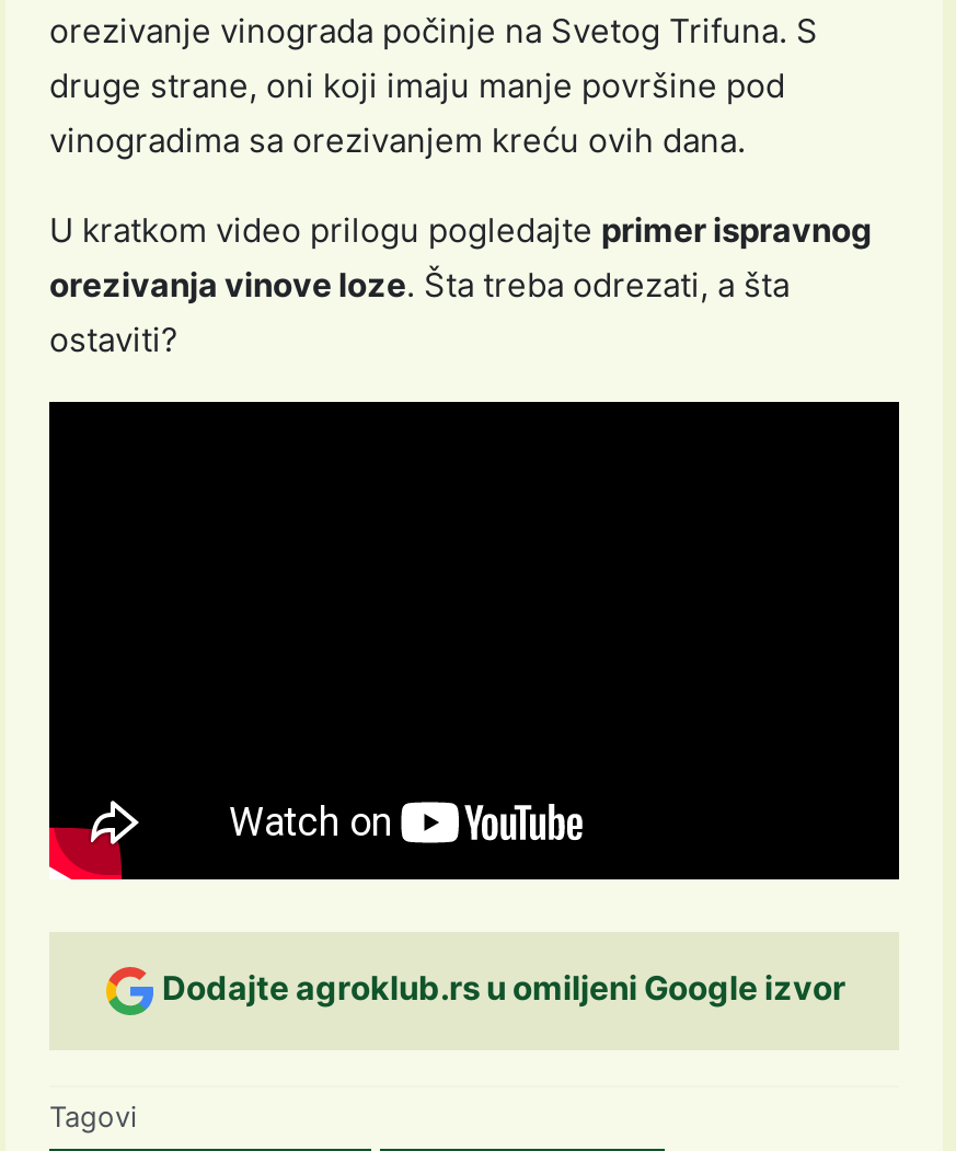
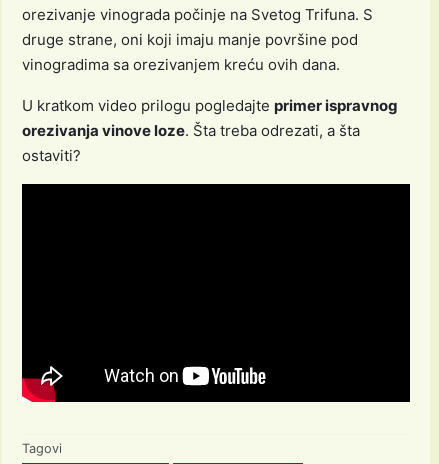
- Dodajte agroklub.rs u omiljeni Google izvor
